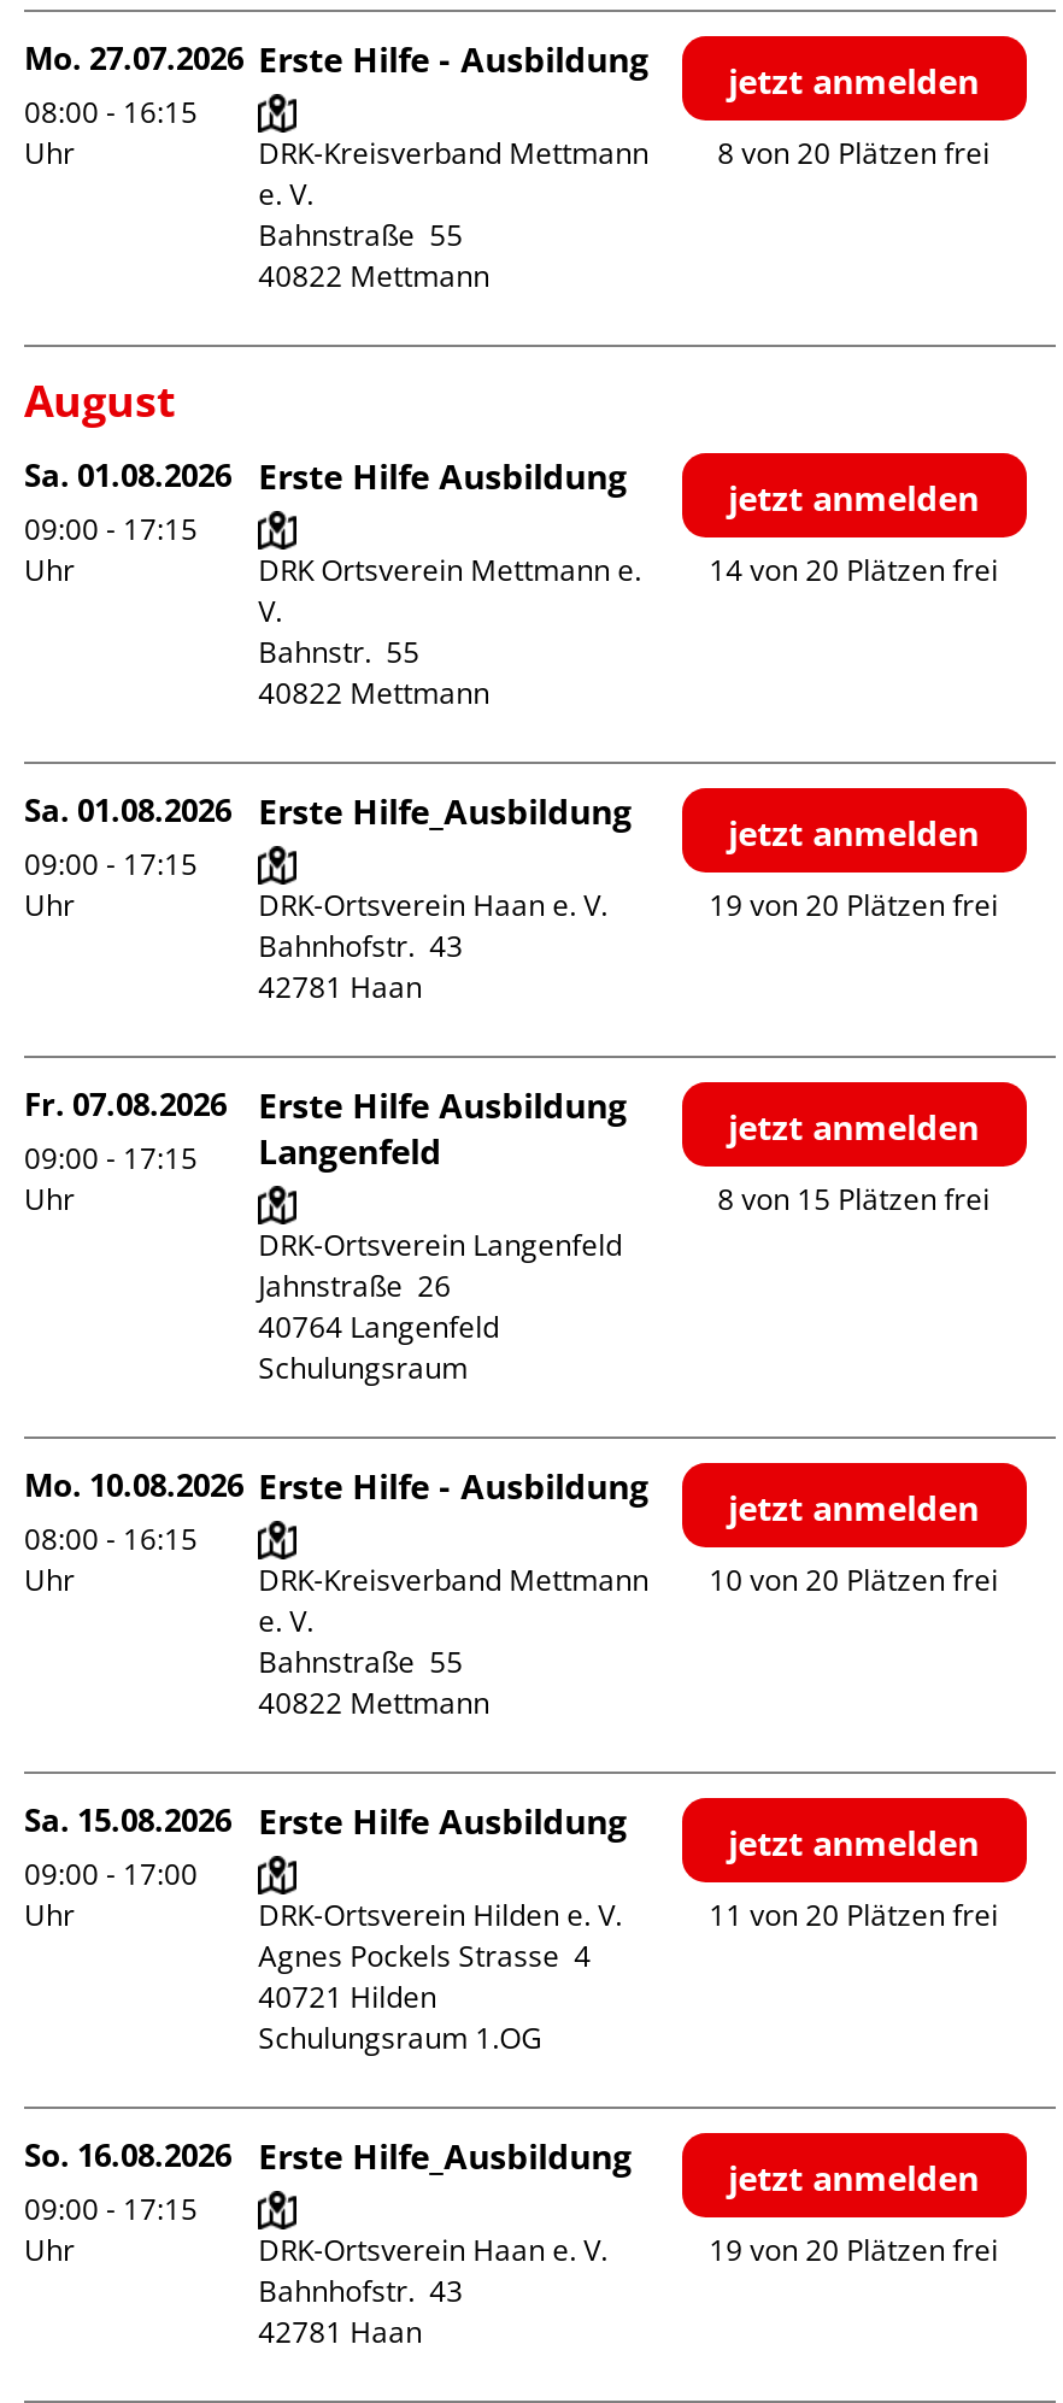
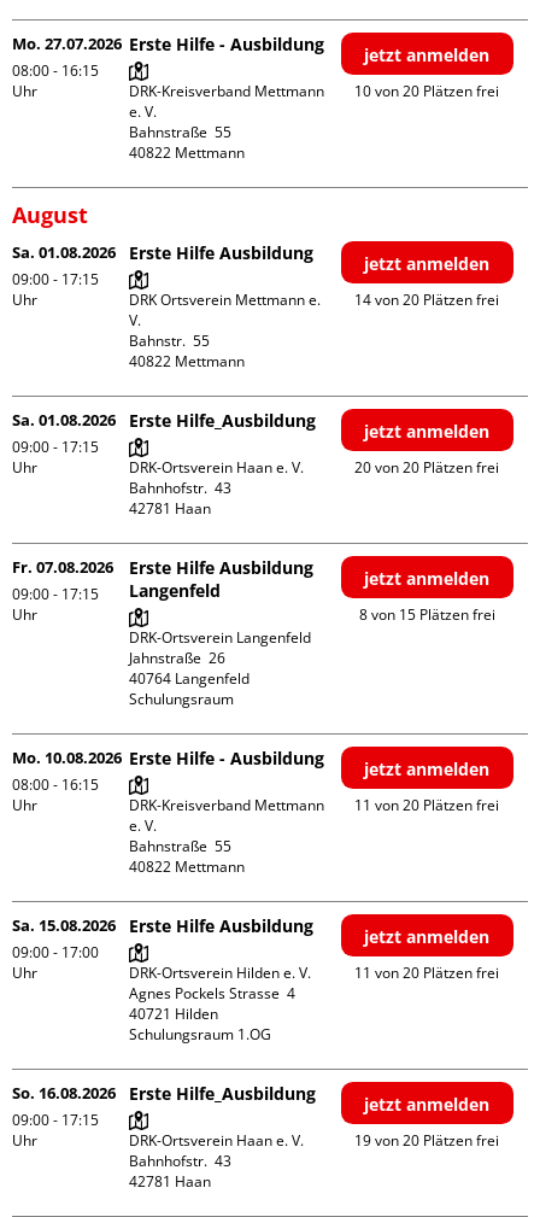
- 8 von 20 Plätzen frei

- 19 von 20 Plätzen frei
+ 20 von 20 Plätzen frei

moved up: 10 von 20 Plätzen frei

+ 11 von 20 Plätzen frei
